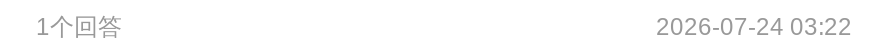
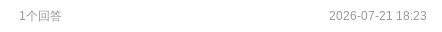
- 2026-07-24 03:22
+ 2026-07-21 18:23
